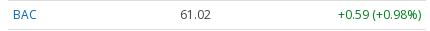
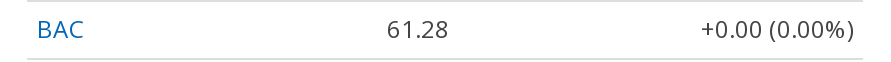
- 61.02
+ 61.28

- +0.59 (+0.98%)
+ +0.00 (0.00%)
